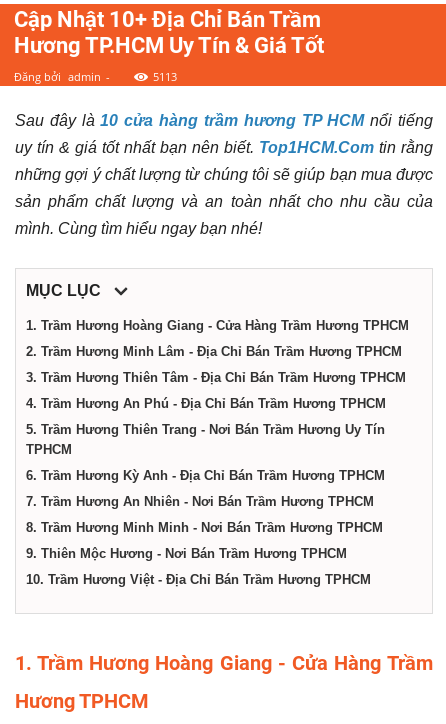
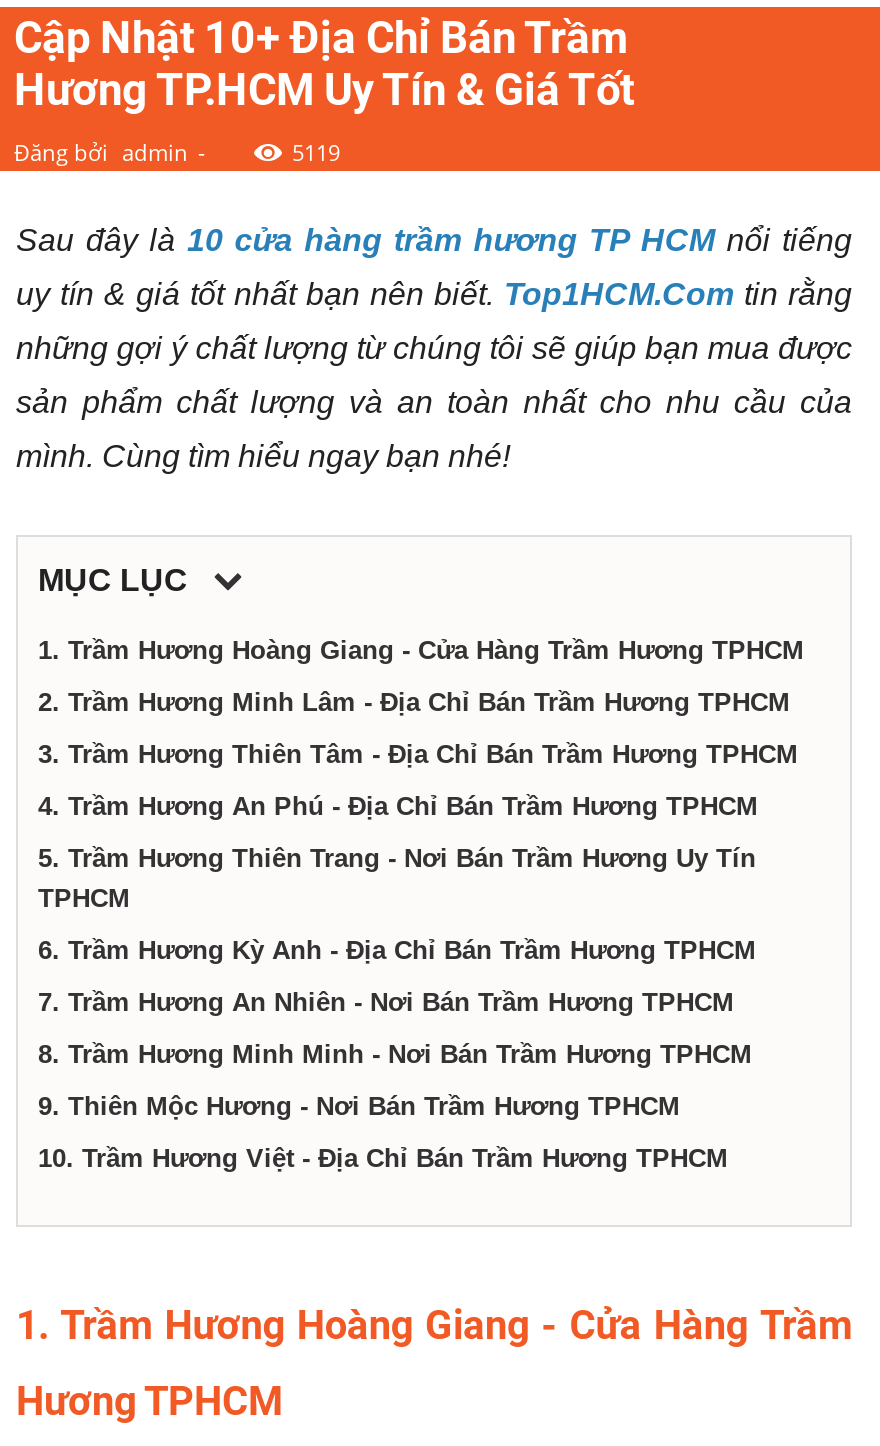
- 5113
+ 5119
